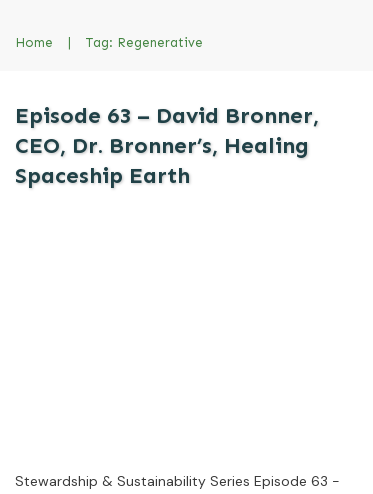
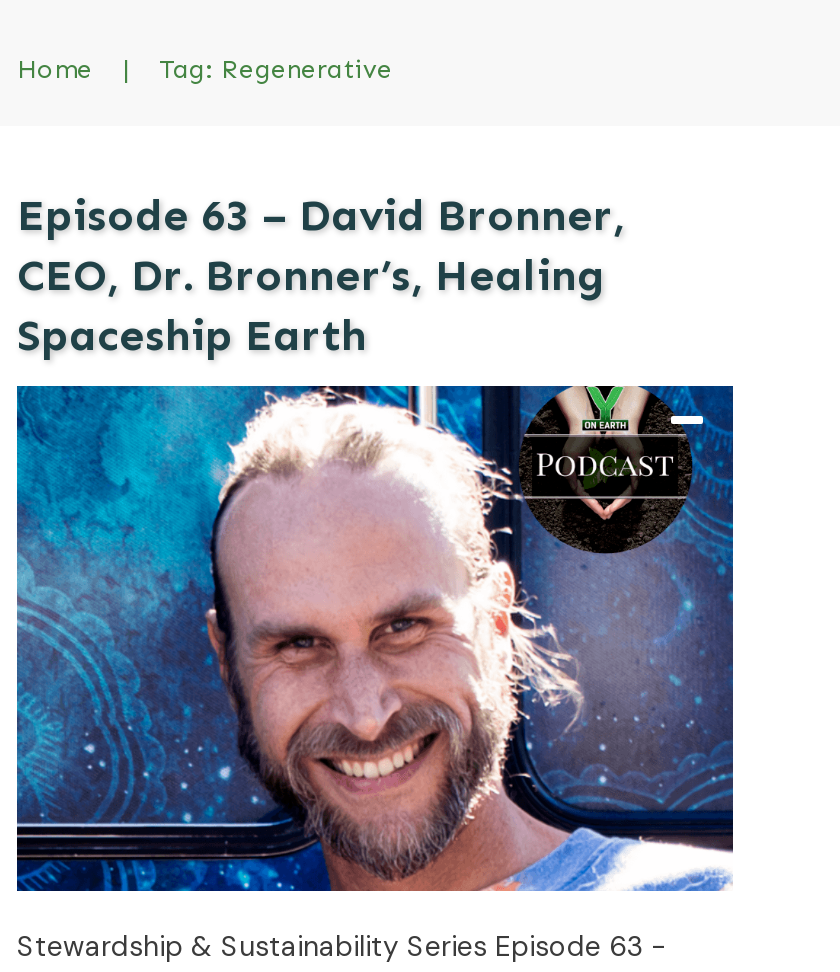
+ [image]
